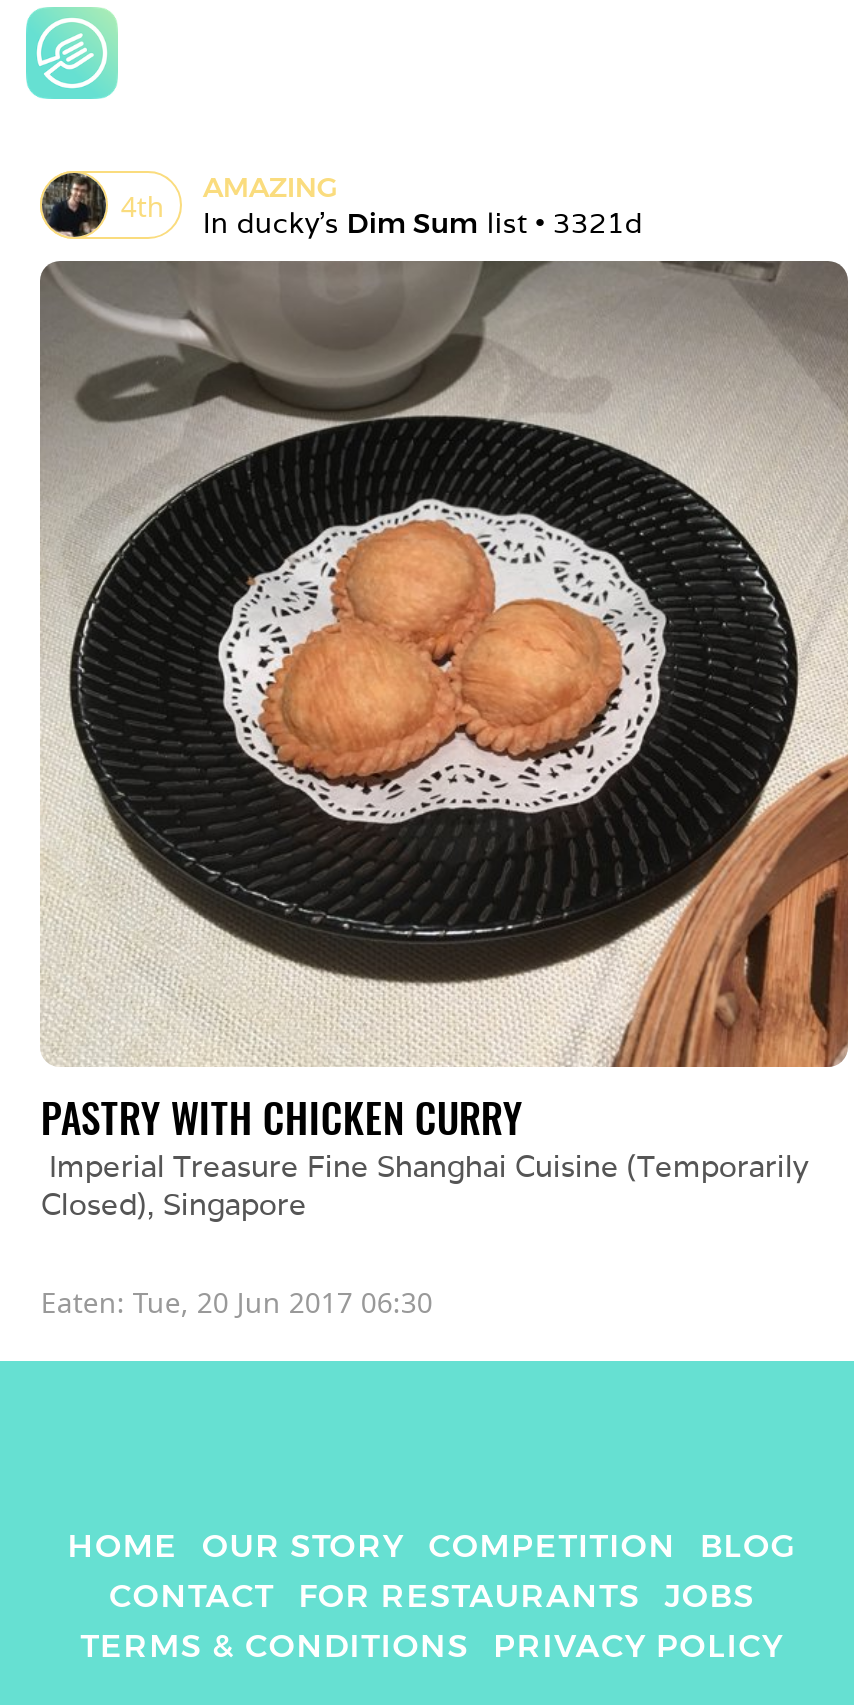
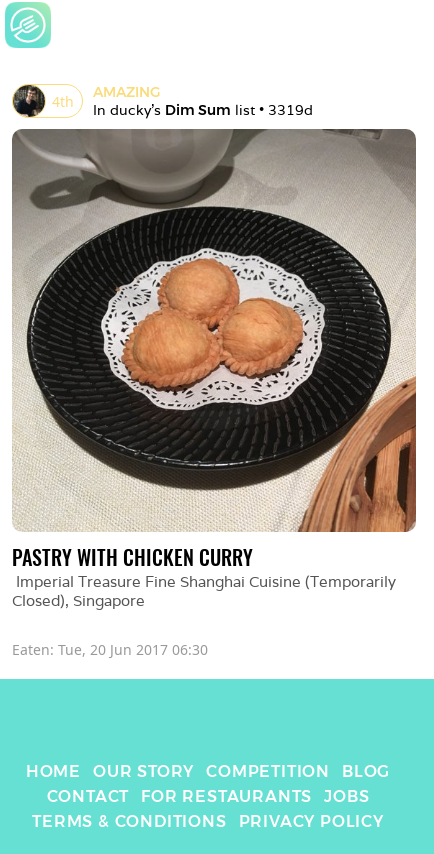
- In ducky's Dim Sum list • 3321d
+ In ducky's Dim Sum list • 3319d
